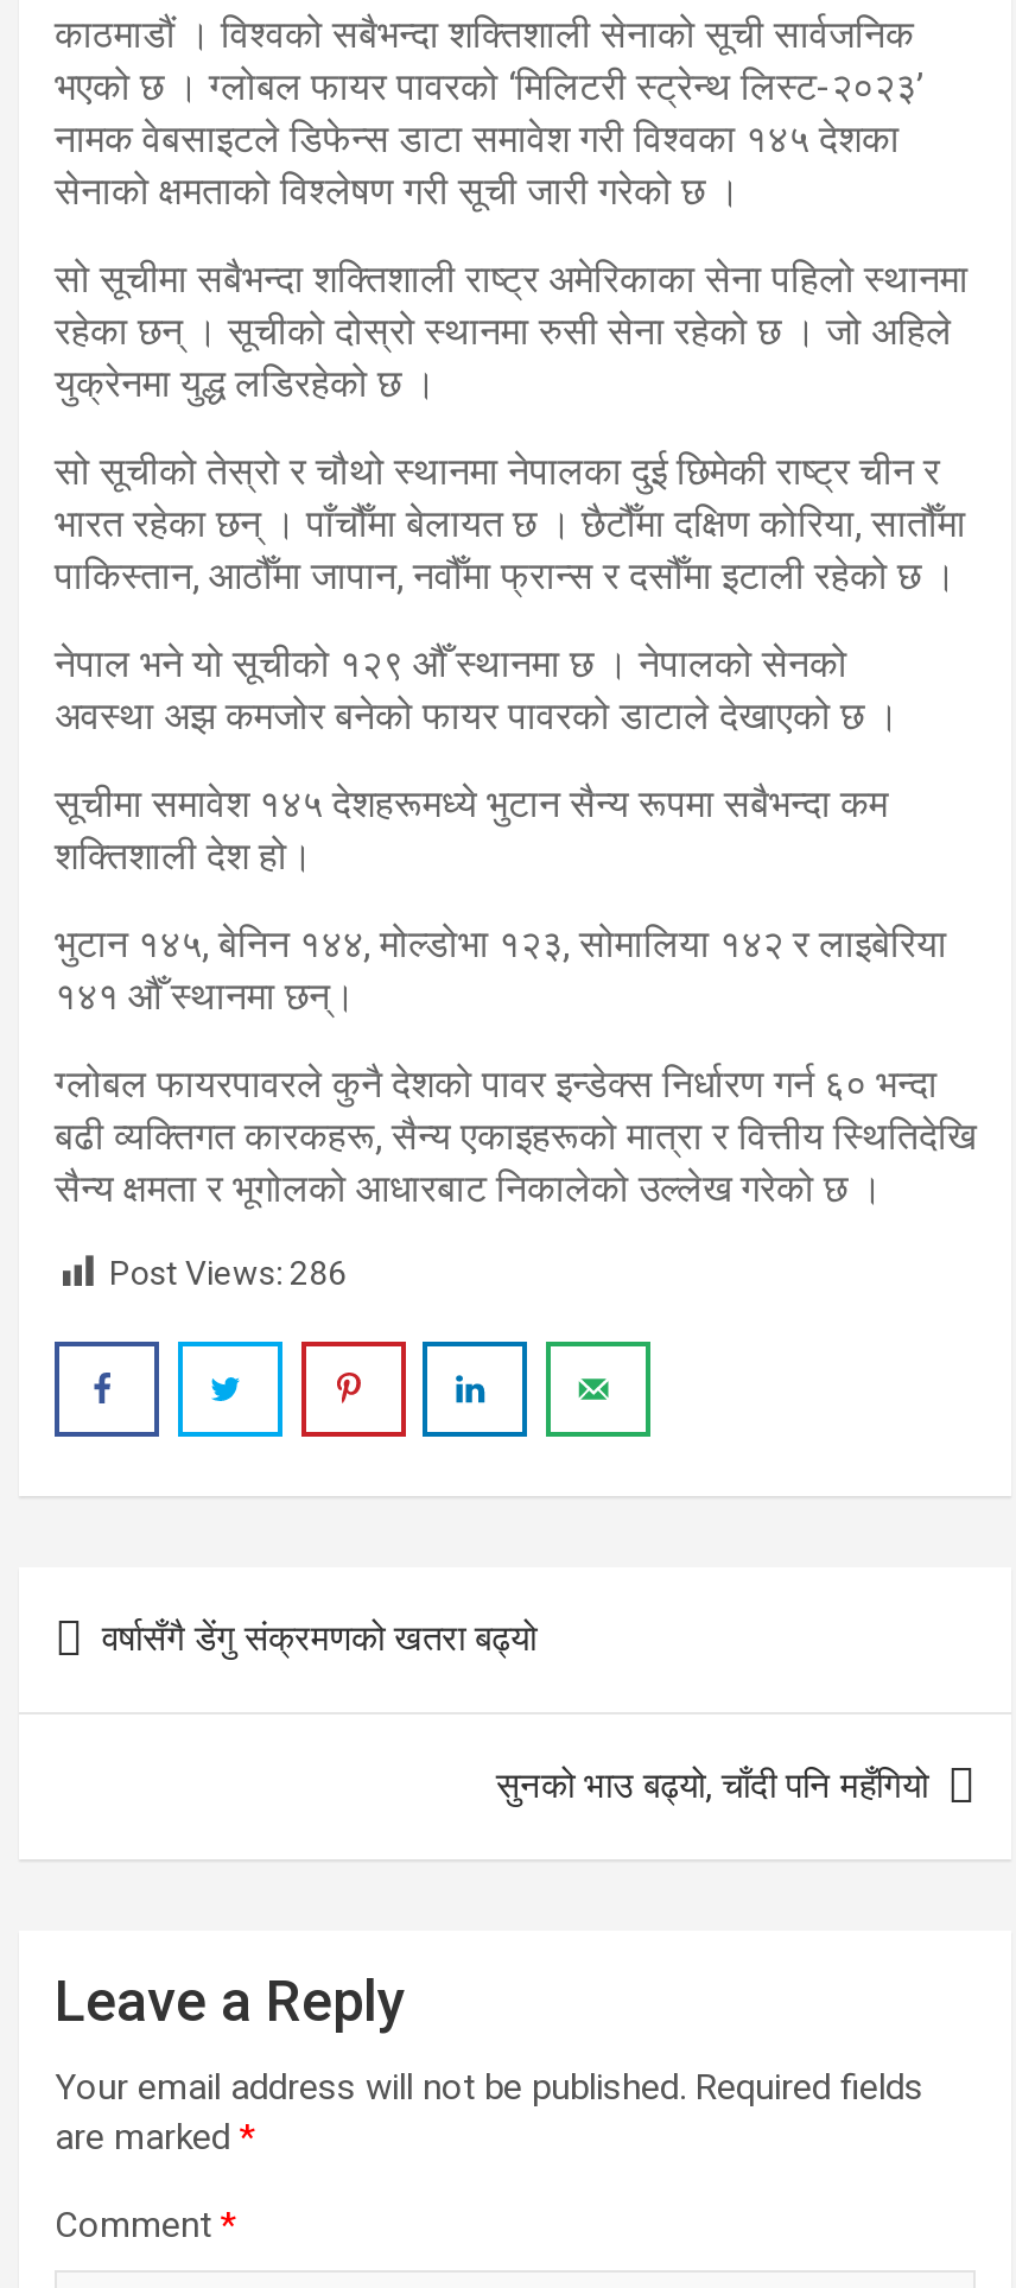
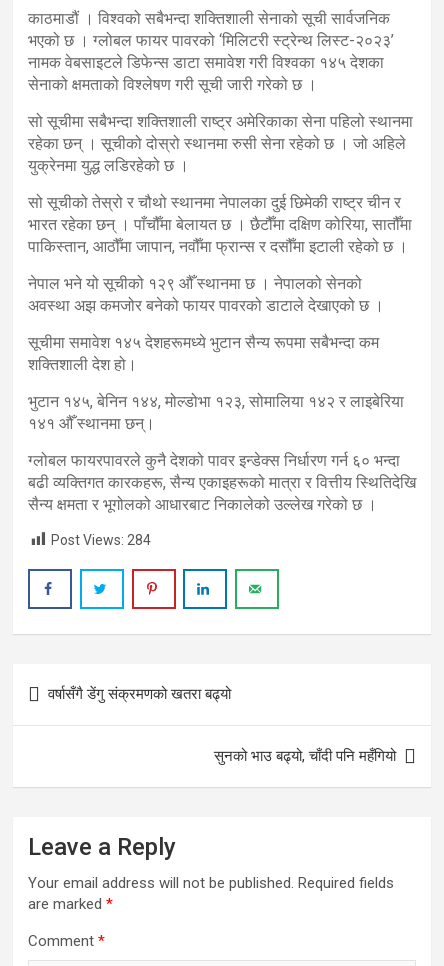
- Post Views: 286
+ Post Views: 284
